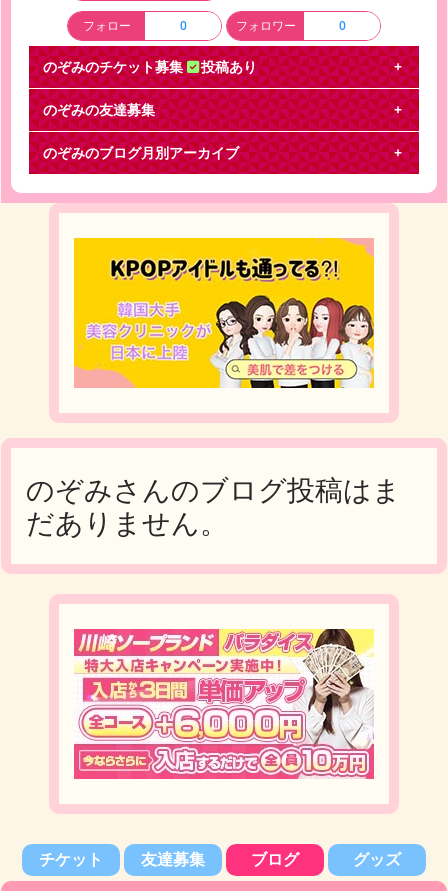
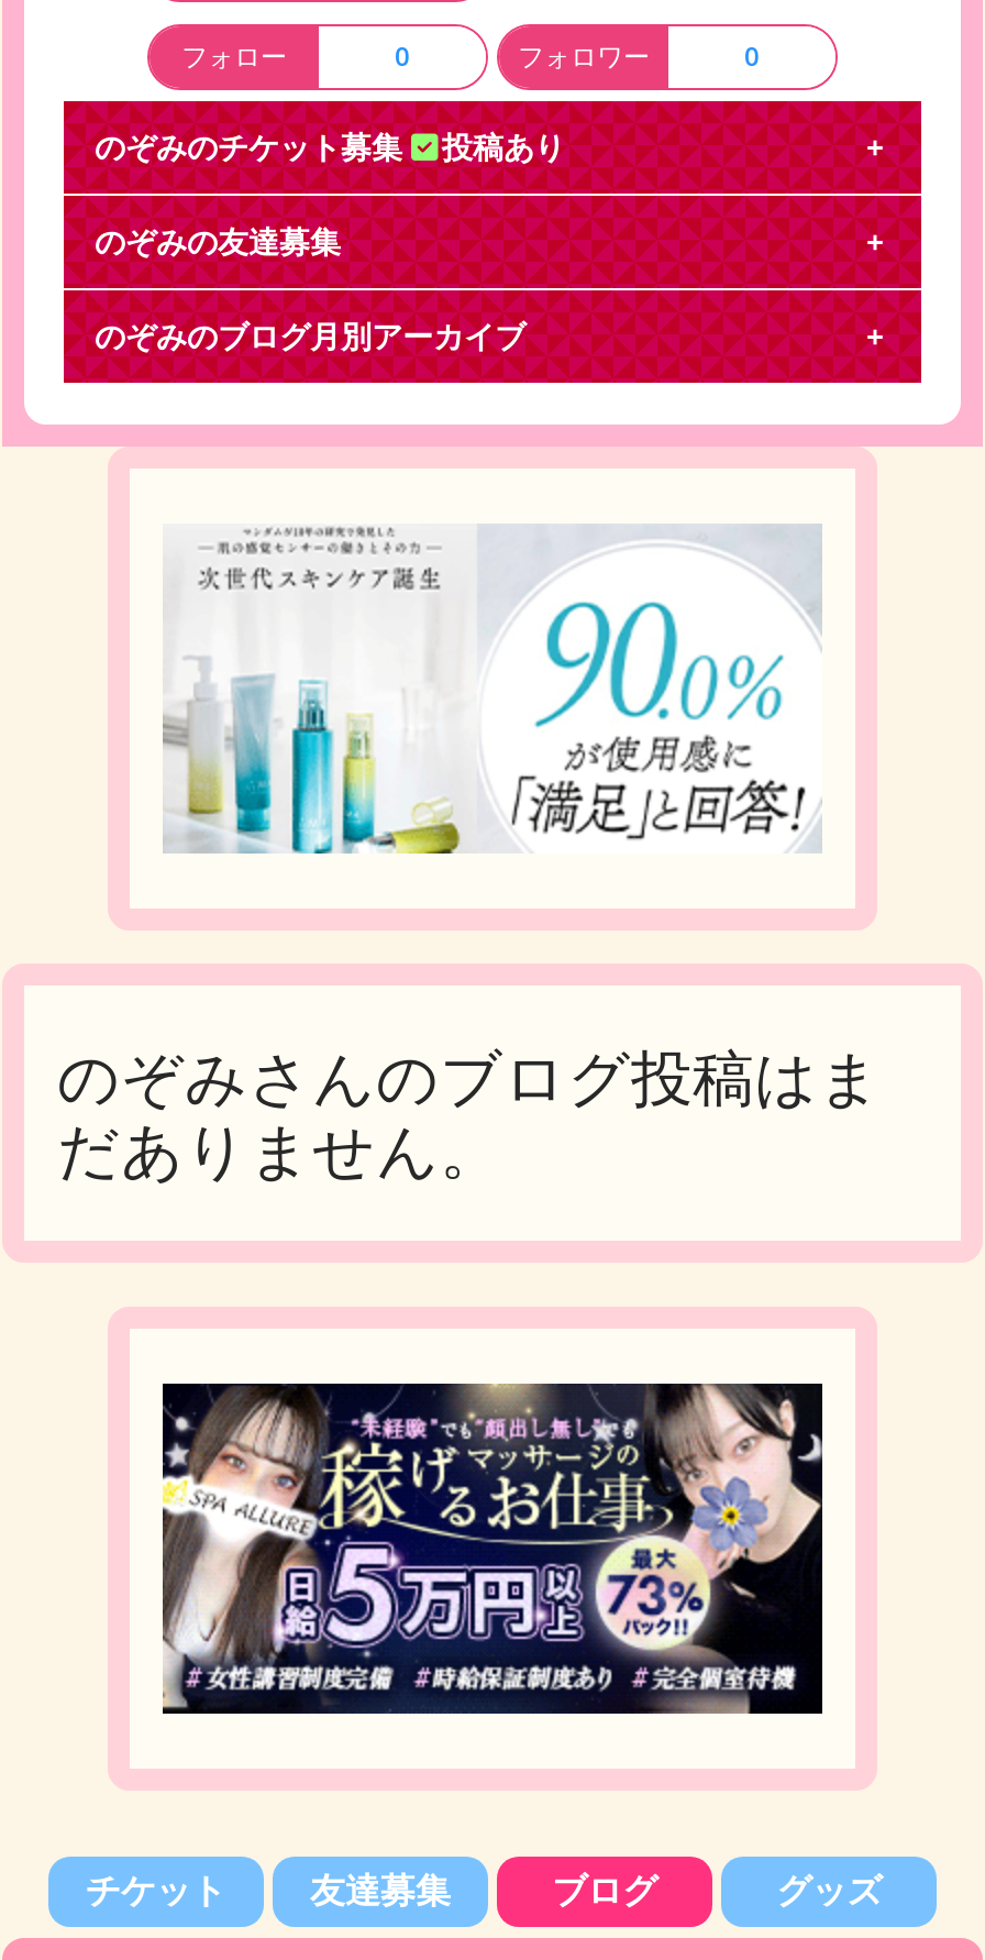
- [image]
+ [image]

- [image]
+ [image]
